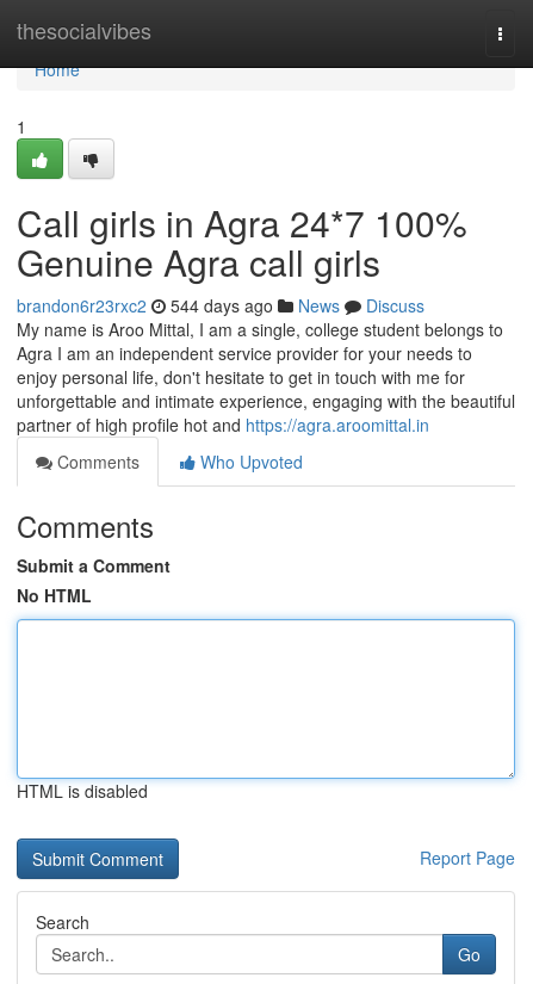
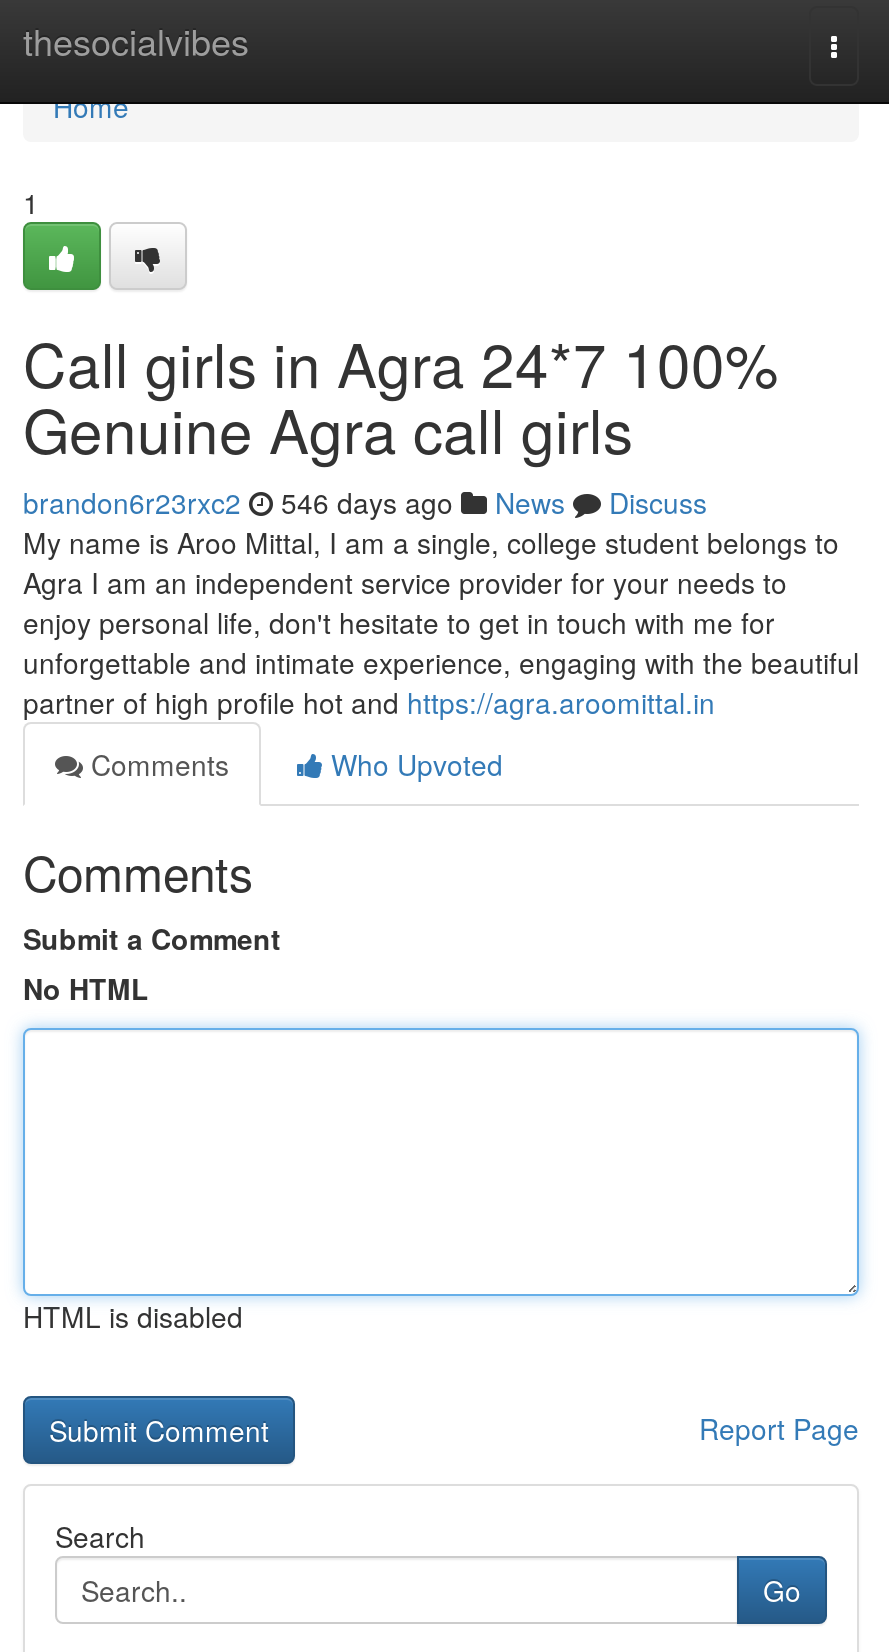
- brandon6r23rxc2 544 days ago News Discuss
+ brandon6r23rxc2 546 days ago News Discuss
